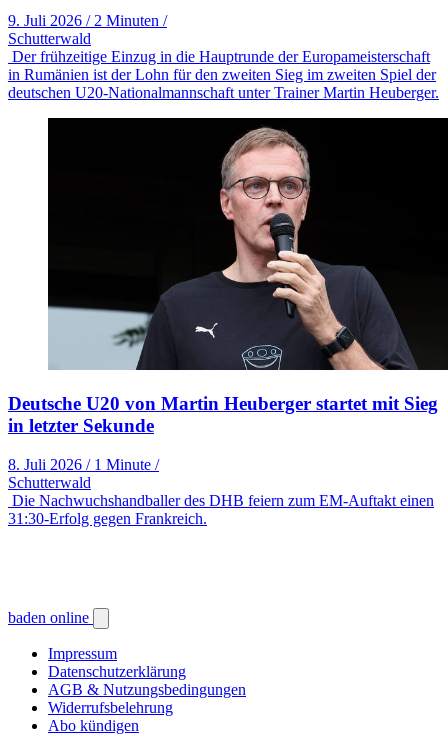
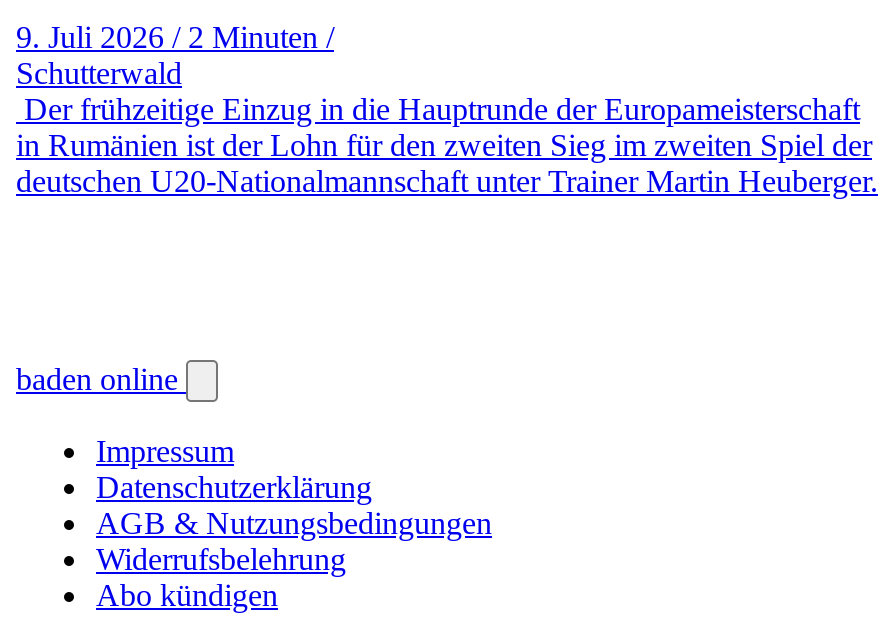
- [image]
- Deutsche U20 von Martin Heuberger startet mit Sieg
- in letzter Sekunde
- 8. Juli 2026 / 1 Minute /
- Schutterwald
- Die Nachwuchshandballer des DHB feiern zum EM-Auftakt einen
- 31:30-Erfolg gegen Frankreich.
